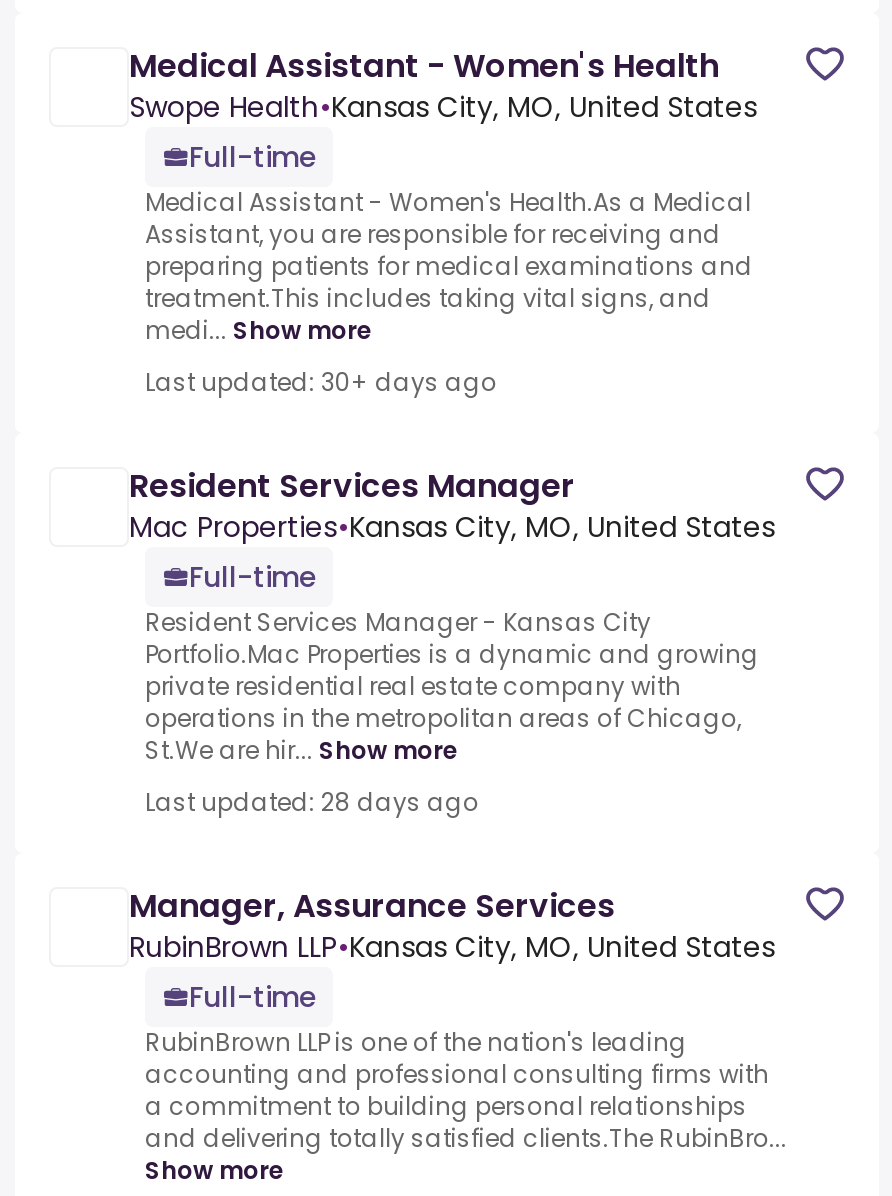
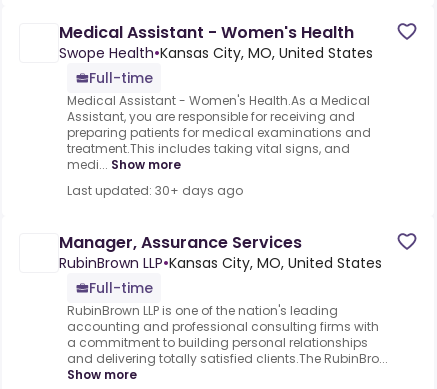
- Resident Services Manager
- Mac Properties•Kansas City, MO, United States
- Full-time
- Resident Services Manager - Kansas City
- Portfolio.Mac Properties is a dynamic and growing
- private residential real estate company with
- operations in the metropolitan areas of Chicago,
- St.We are hir... Show more
- Last updated: 28 days ago
